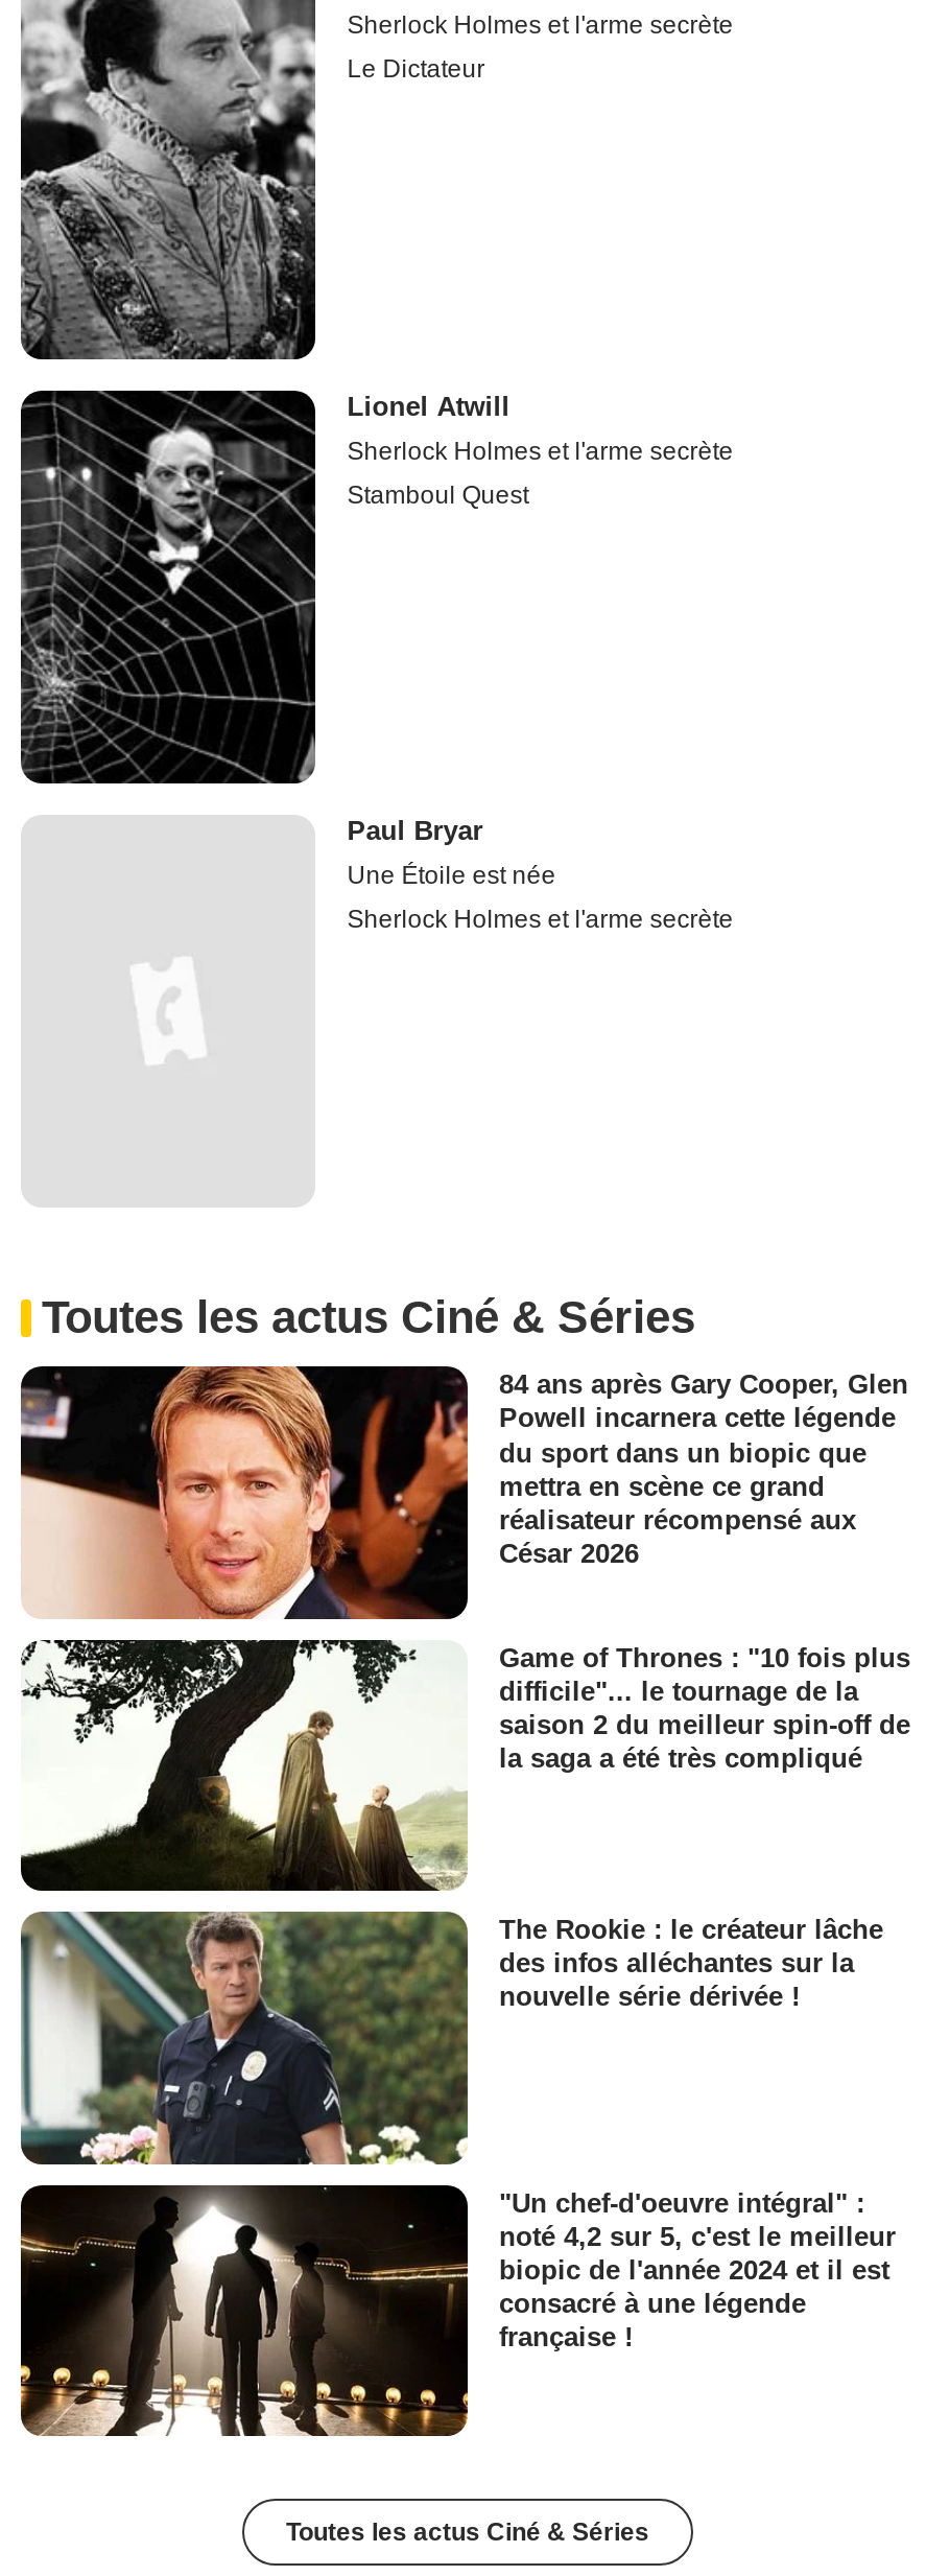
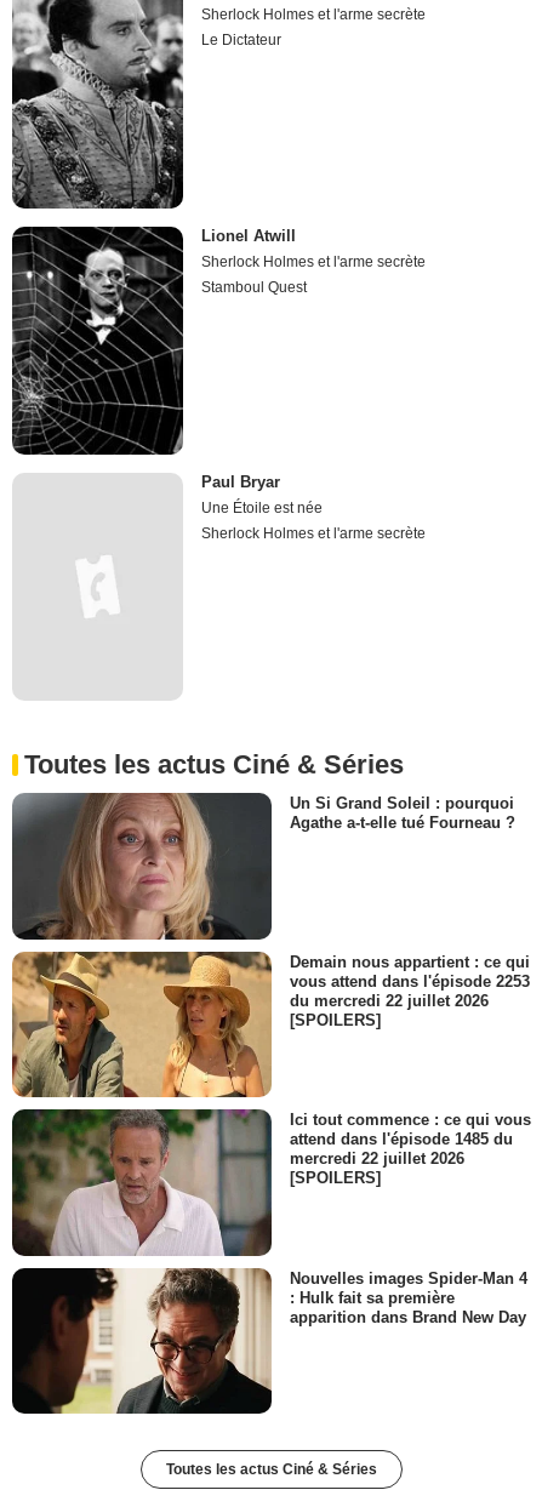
- [image]
- 84 ans après Gary Cooper, Glen
- Powell incarnera cette légende
- du sport dans un biopic que
- mettra en scène ce grand
- réalisateur récompensé aux
- César 2026
+ [image]
+ Un Si Grand Soleil : pourquoi
+ Agathe a-t-elle tué Fourneau ?

- [image]
- Game of Thrones : "10 fois plus
- difficile"... le tournage de la
- saison 2 du meilleur spin-off de
- la saga a été très compliqué
+ [image]
+ Demain nous appartient : ce qui
+ vous attend dans l'épisode 2253
+ du mercredi 22 juillet 2026
+ [SPOILERS]

- [image]
- The Rookie : le créateur lâche
- des infos alléchantes sur la
- nouvelle série dérivée !
+ [image]
+ Ici tout commence : ce qui vous
+ attend dans l'épisode 1485 du
+ mercredi 22 juillet 2026
+ [SPOILERS]

- [image]
- "Un chef-d'oeuvre intégral" :
- noté 4,2 sur 5, c'est le meilleur
- biopic de l'année 2024 et il est
- consacré à une légende
- française !
+ [image]
+ Nouvelles images Spider-Man 4
+ : Hulk fait sa première
+ apparition dans Brand New Day
